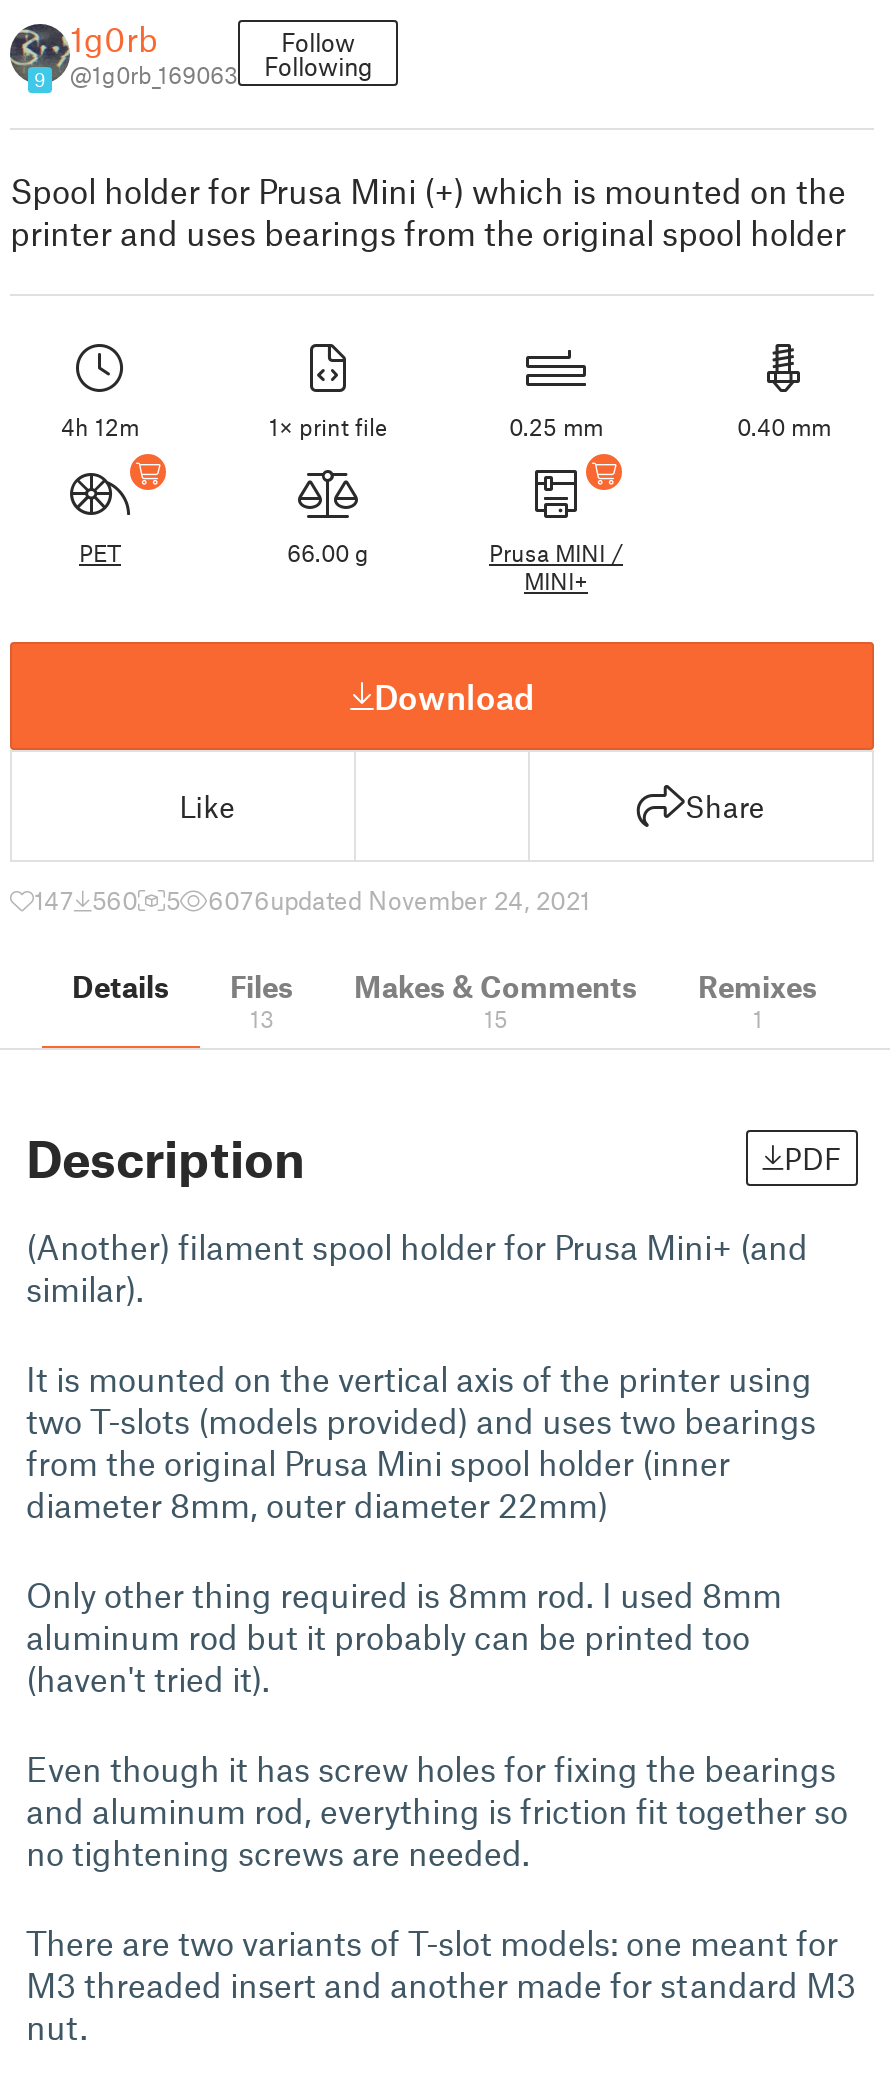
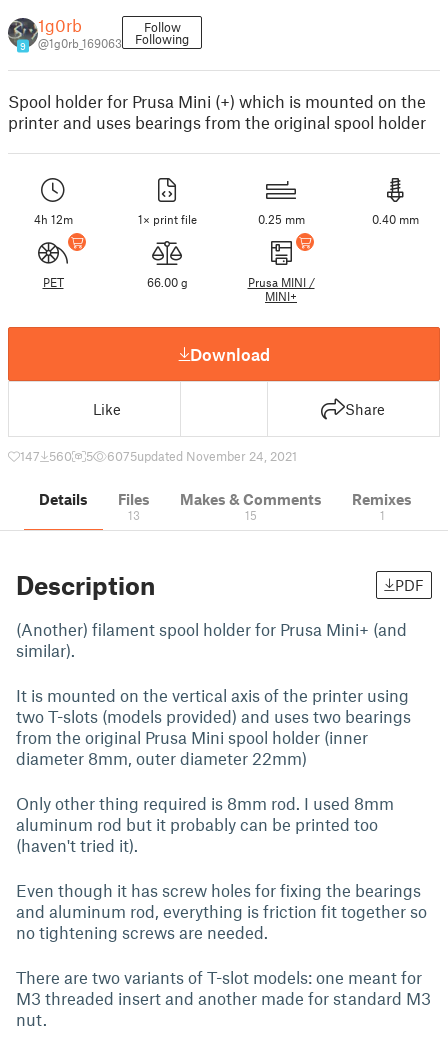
- 6076updated November 24, 2021
+ 6075updated November 24, 2021
